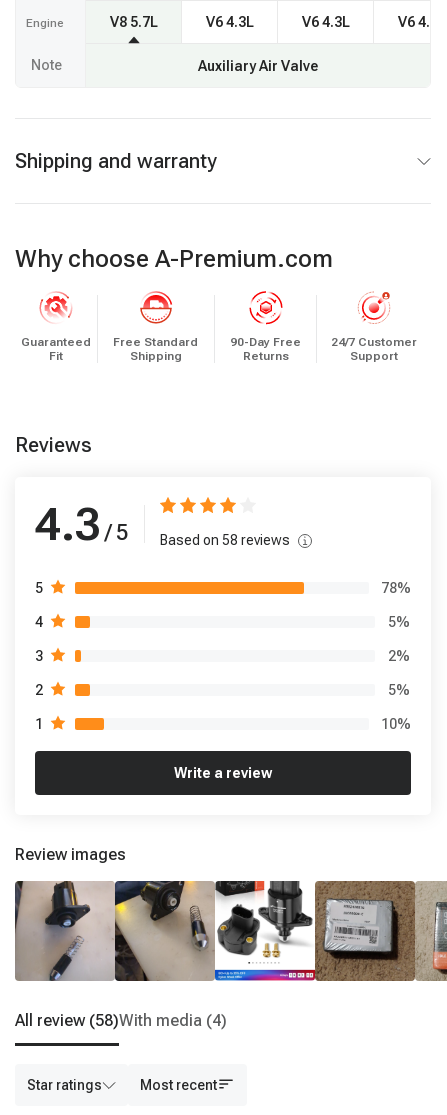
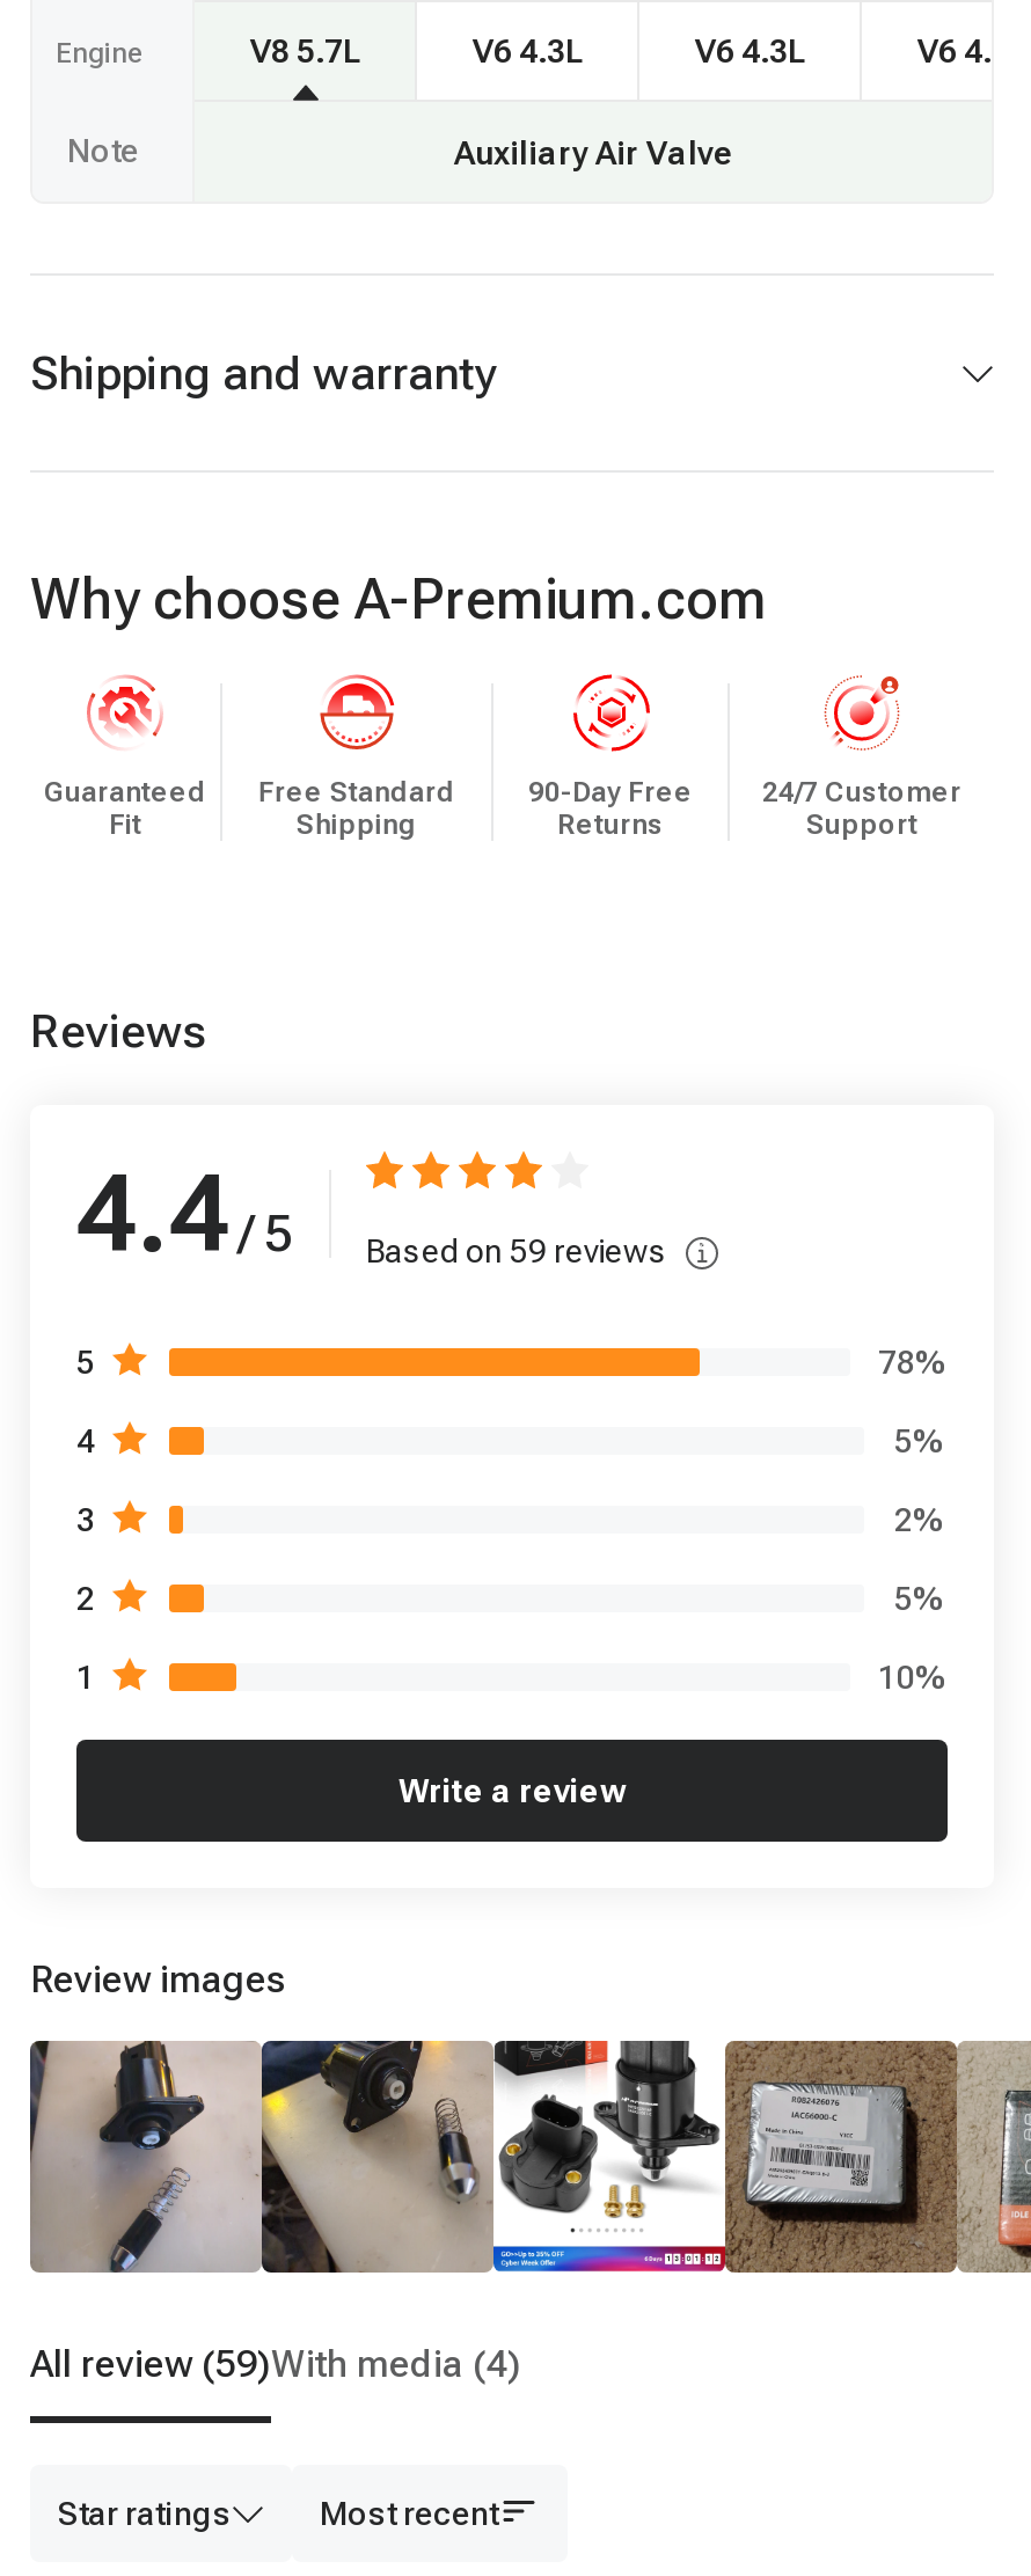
- 4.3 / 5
+ 4.4 / 5

- Based on 58 reviews
+ Based on 59 reviews

- All review (58)With media (4)
+ All review (59)With media (4)
